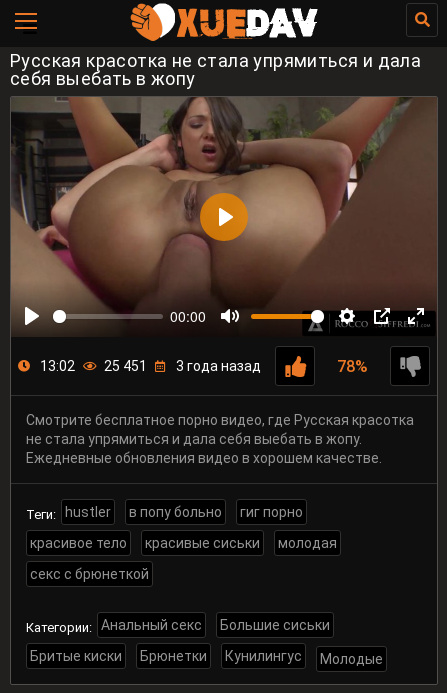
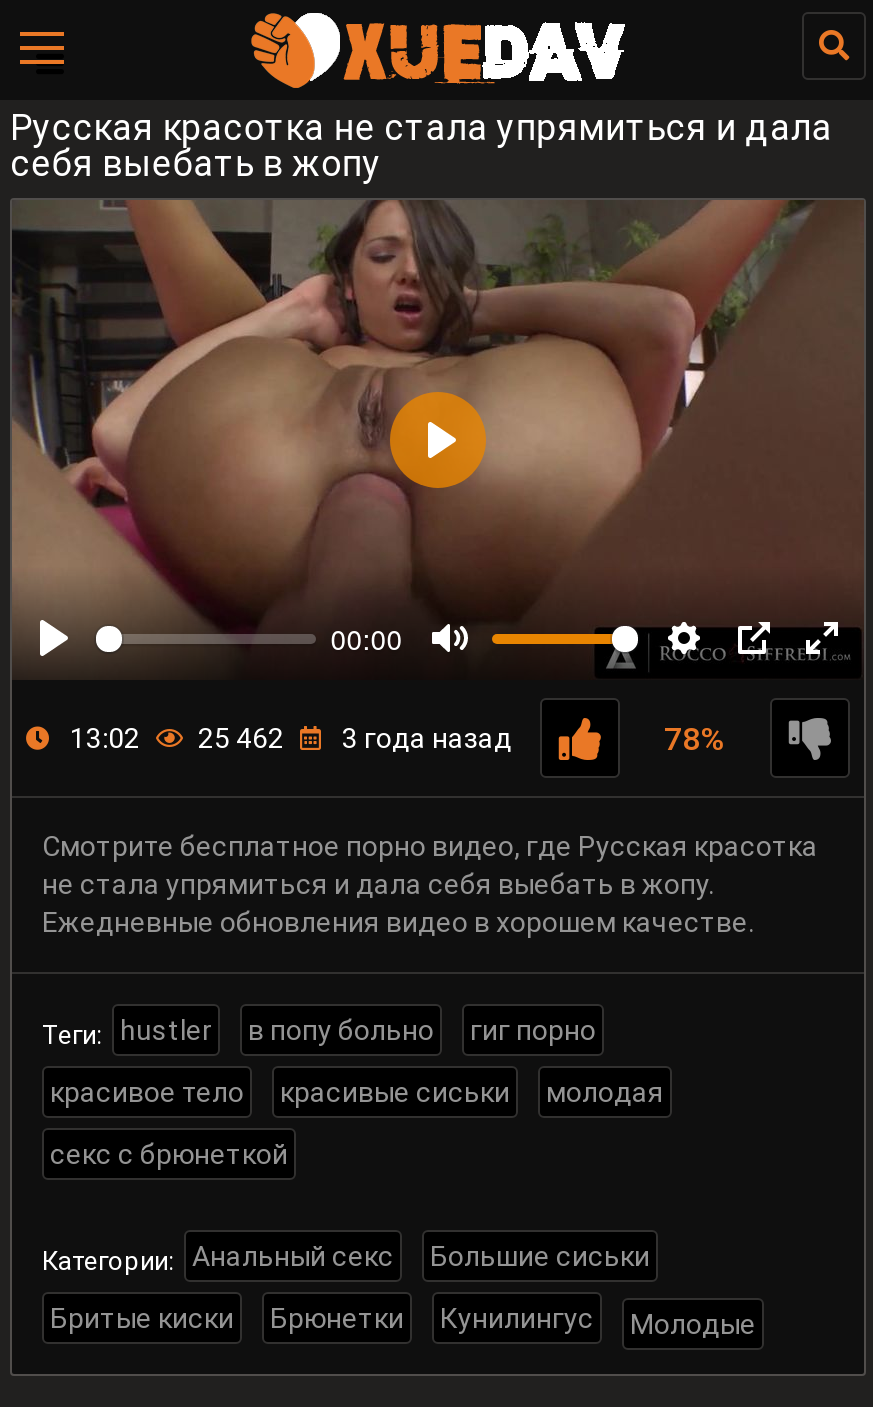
- 25 451
+ 25 462
